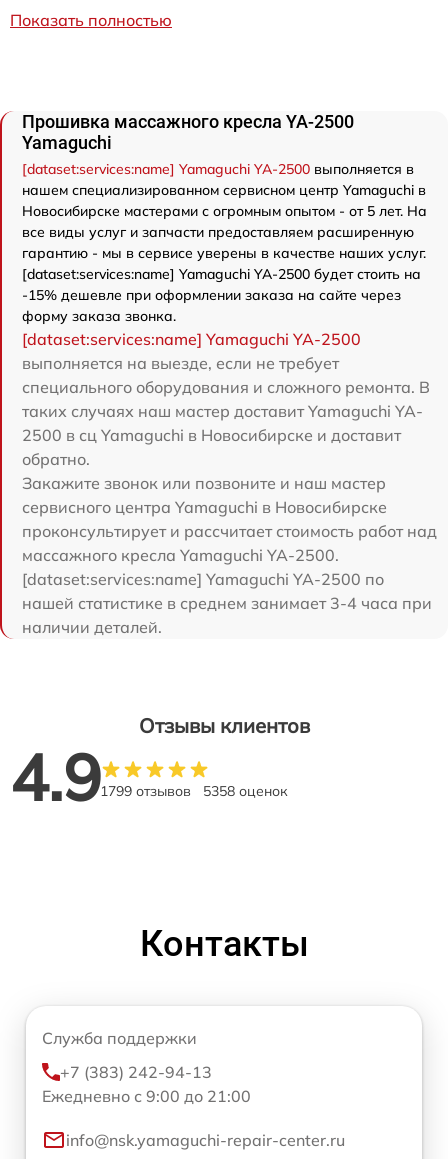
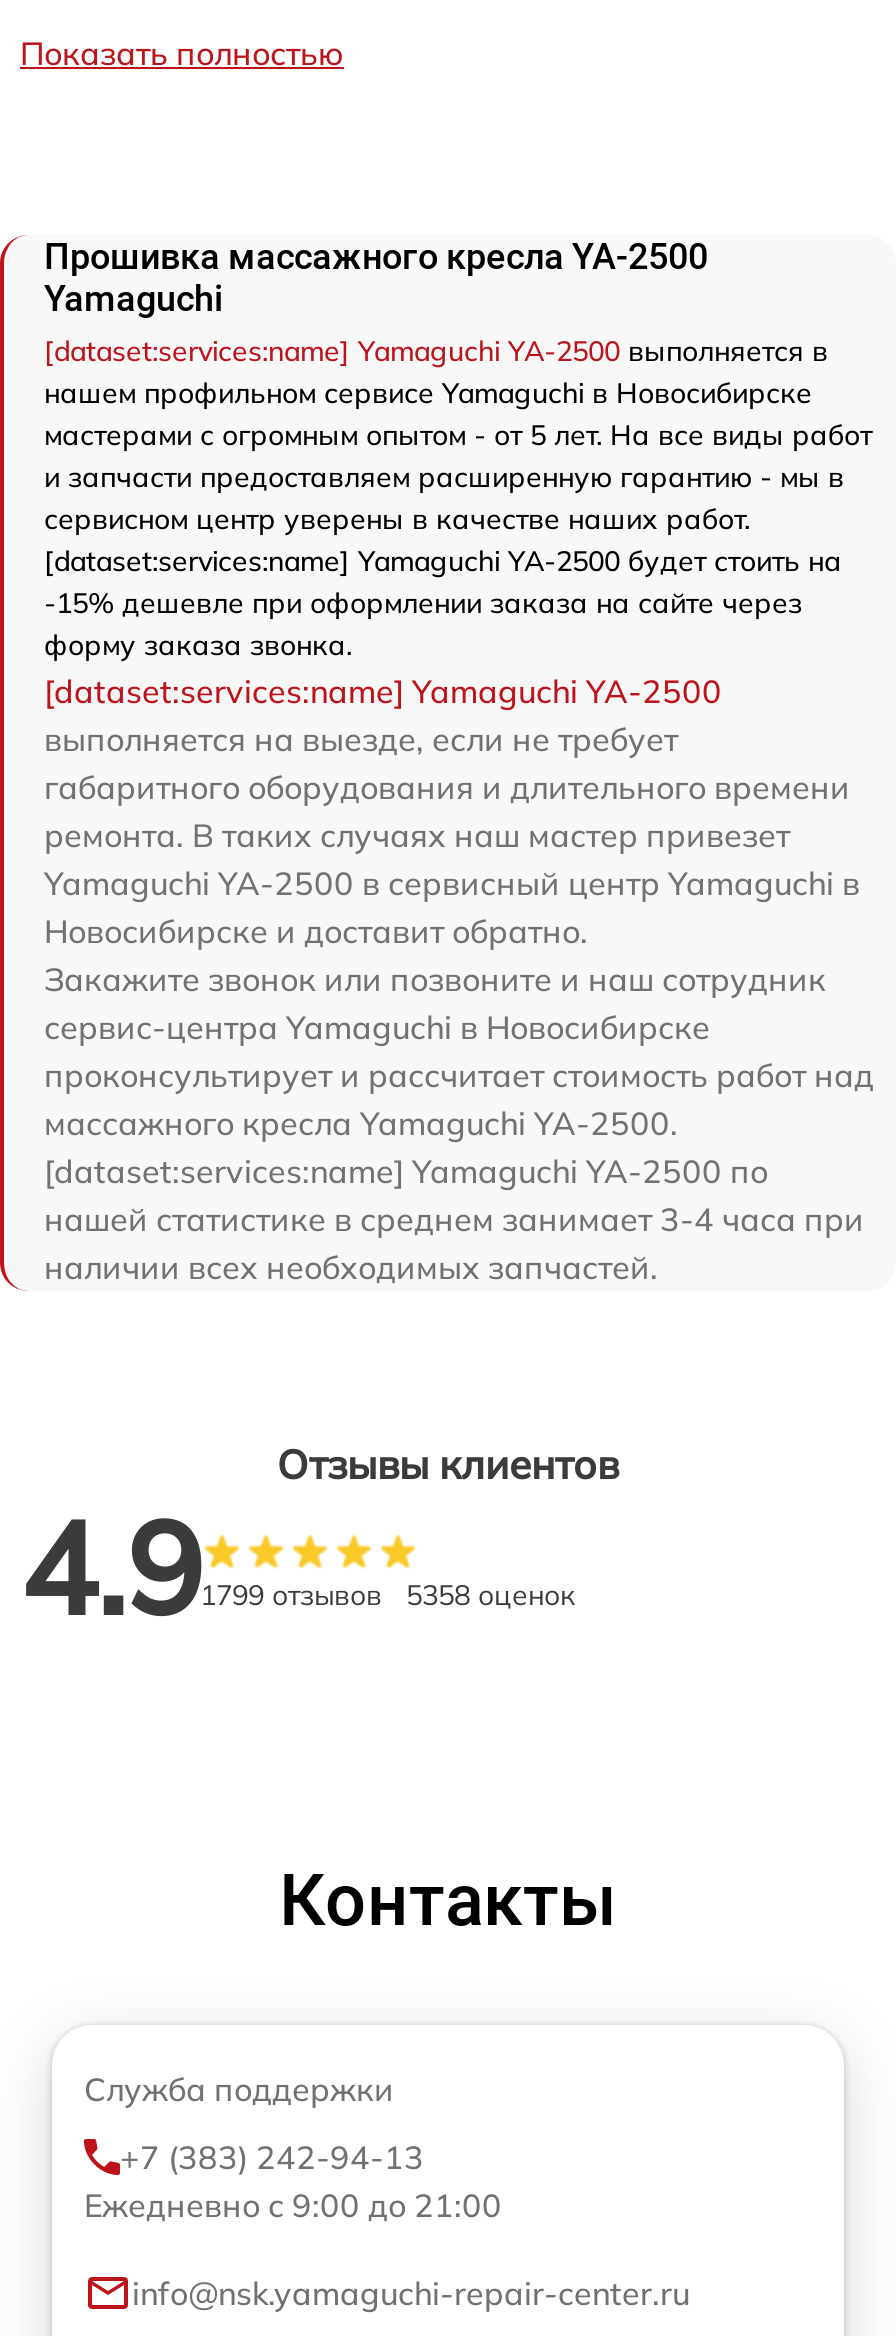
- нашем специализированном сервисном центр Yamaguchi в
- Новосибирске мастерами с огромным опытом - от 5 лет. На
- все виды услуг и запчасти предоставляем расширенную
- гарантию - мы в сервисе уверены в качестве наших услуг.
+ нашем профильном сервисе Yamaguchi в Новосибирске
+ мастерами с огромным опытом - от 5 лет. На все виды работ
+ и запчасти предоставляем расширенную гарантию - мы в
+ сервисном центр уверены в качестве наших работ.

- специального оборудования и сложного ремонта. В
- таких случаях наш мастер доставит Yamaguchi YA-
- 2500 в сц Yamaguchi в Новосибирске и доставит
- обратно.
- Закажите звонок или позвоните и наш мастер
- сервисного центра Yamaguchi в Новосибирске
+ габаритного оборудования и длительного времени
+ ремонта. В таких случаях наш мастер привезет
+ Yamaguchi YA-2500 в сервисный центр Yamaguchi в
+ Новосибирске и доставит обратно.
+ Закажите звонок или позвоните и наш сотрудник
+ сервис-центра Yamaguchi в Новосибирске

- наличии деталей.
+ наличии всех необходимых запчастей.
